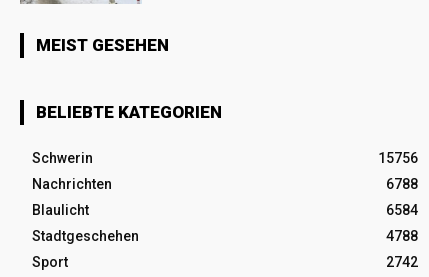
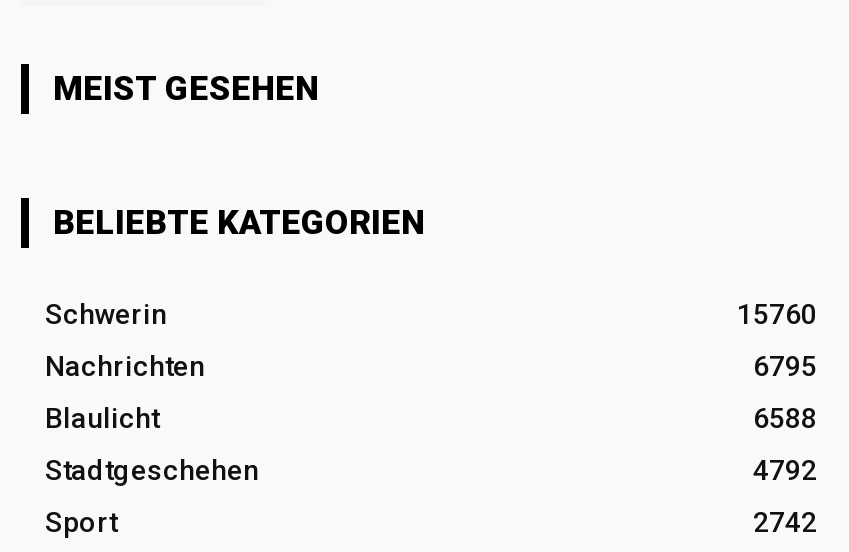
- 15756
+ 15760

- 6788
+ 6795

- 6584
+ 6588

- 4788
+ 4792
